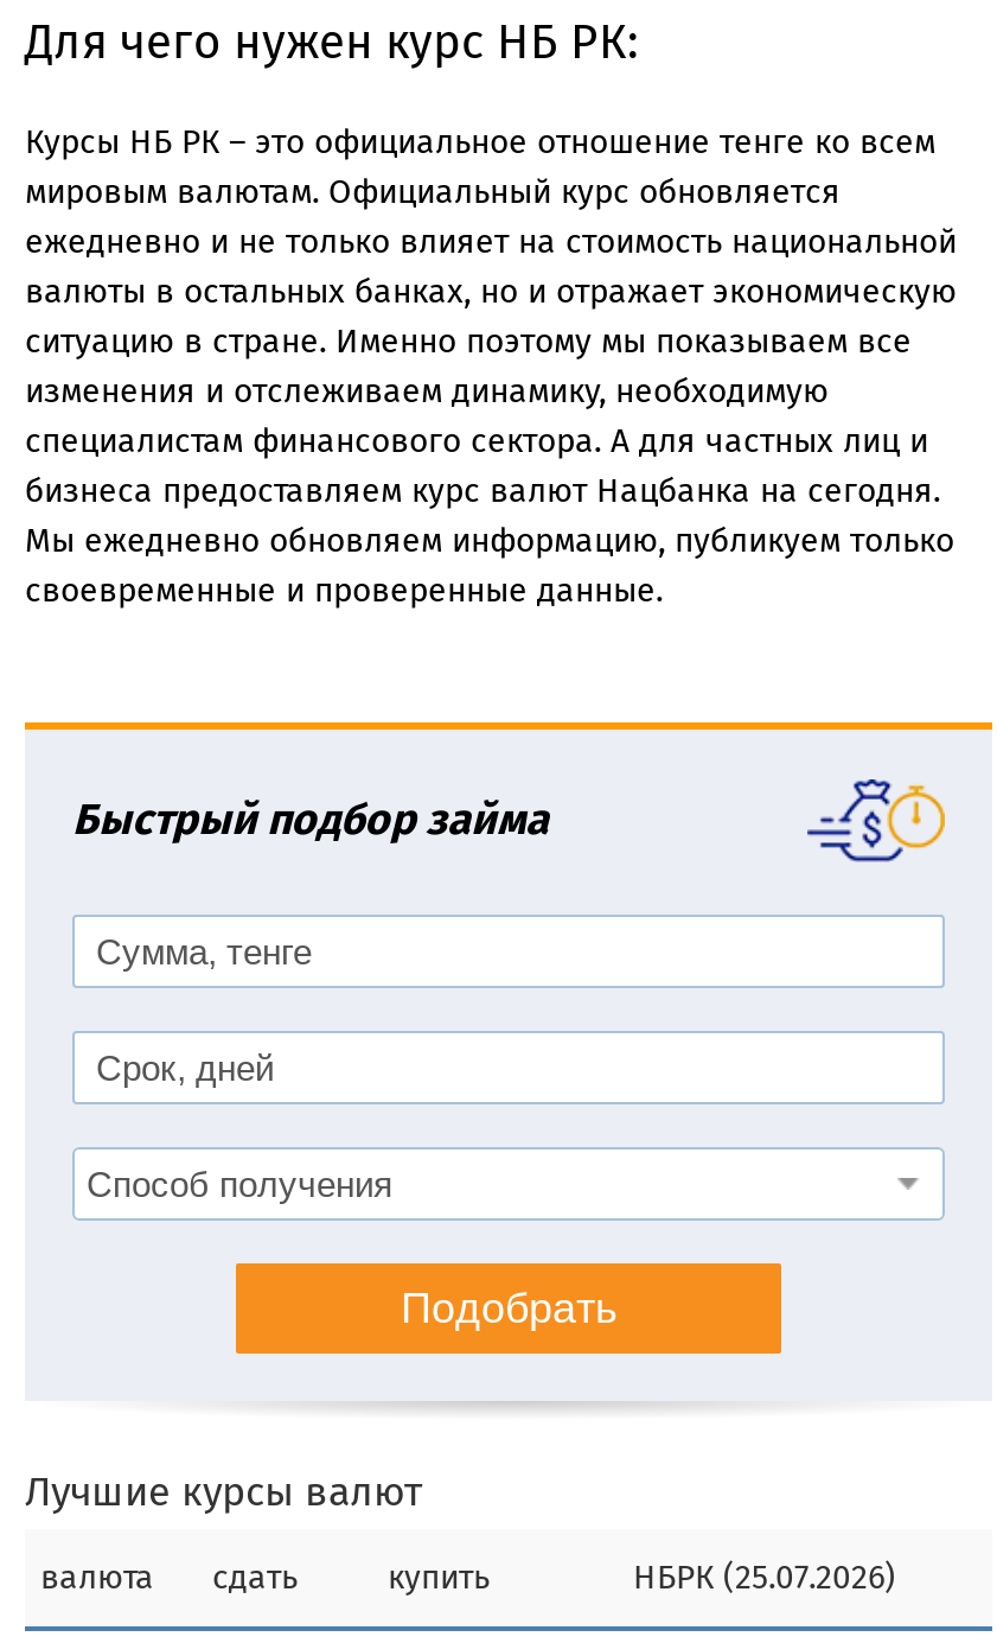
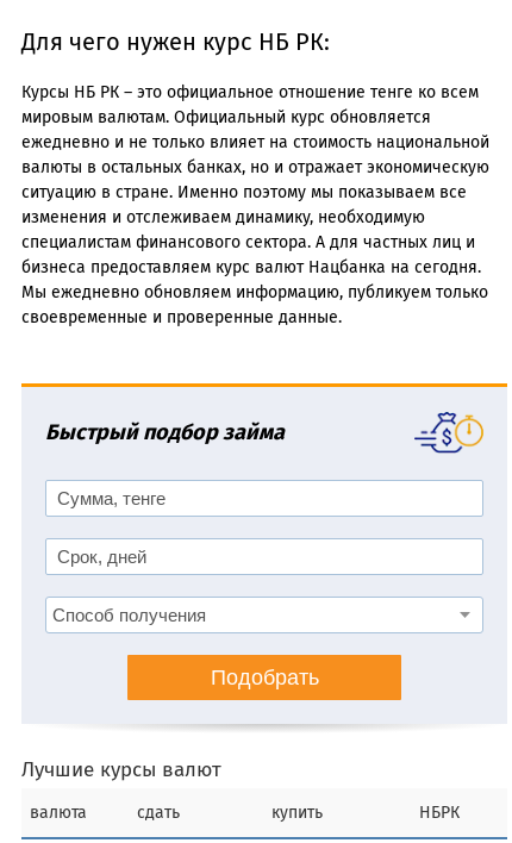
- НБРК (25.07.2026)
+ НБРК
